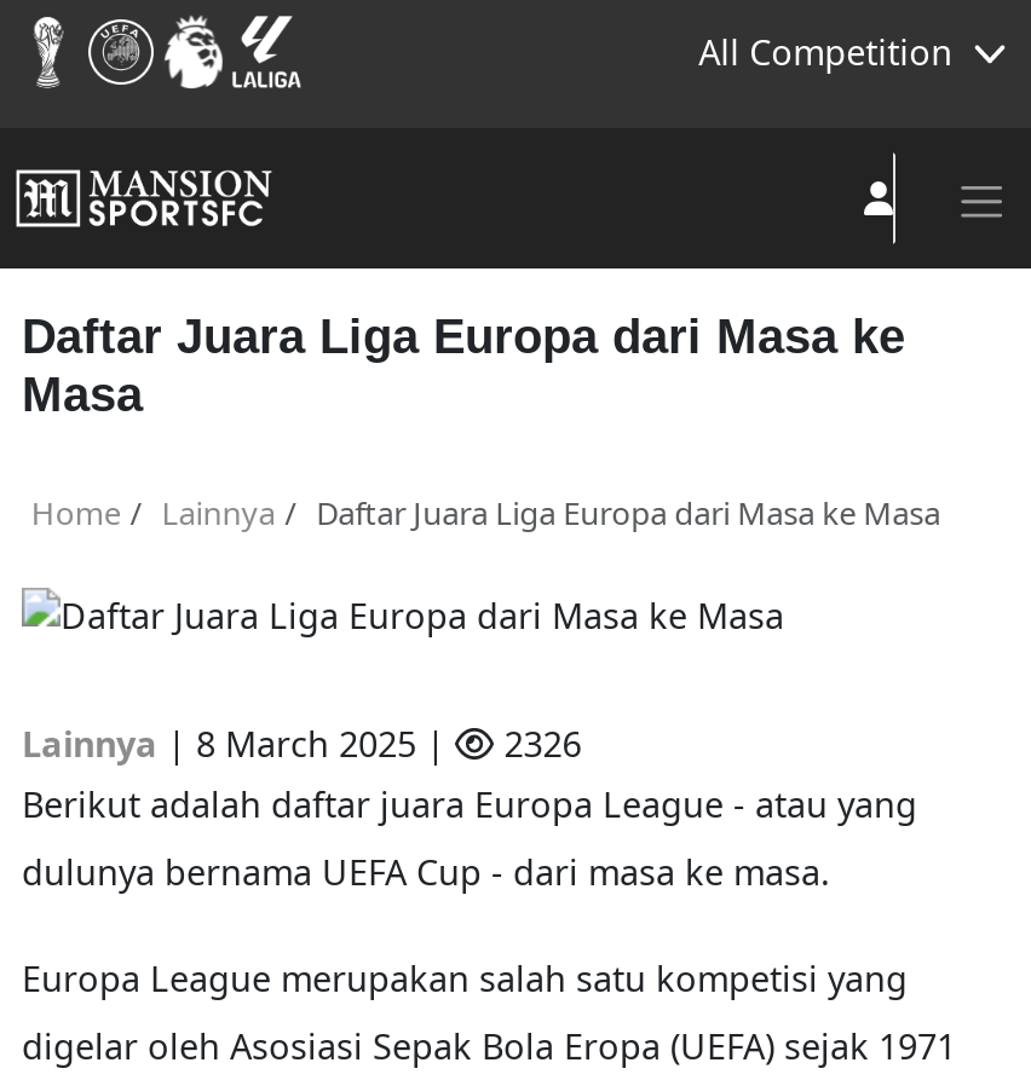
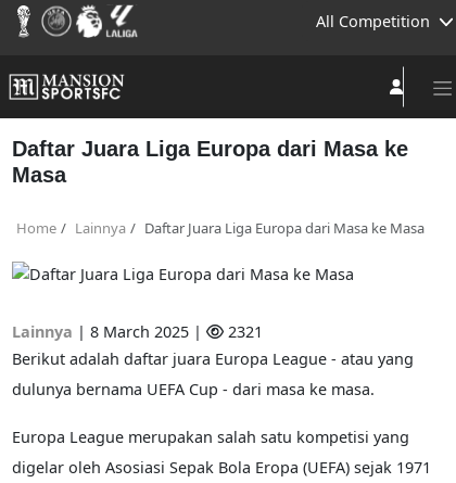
- 2326
+ 2321
